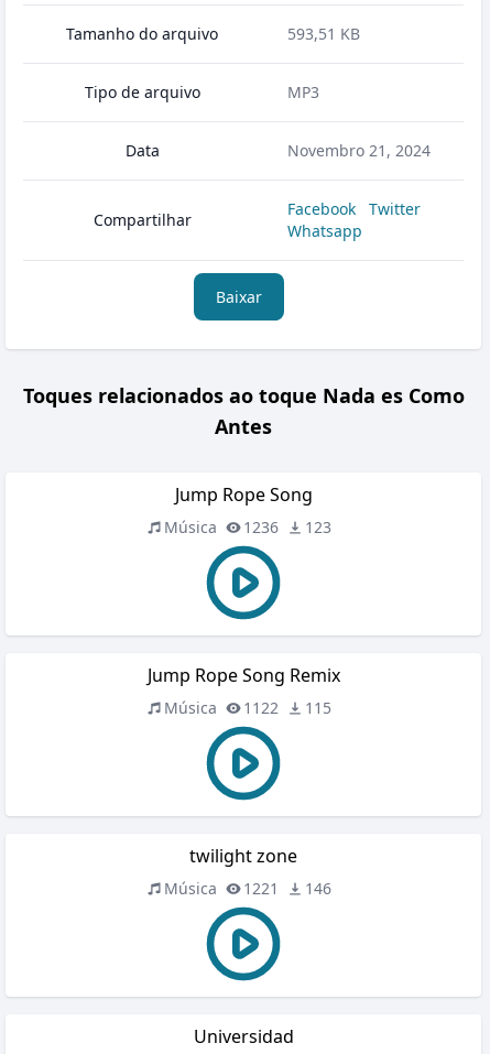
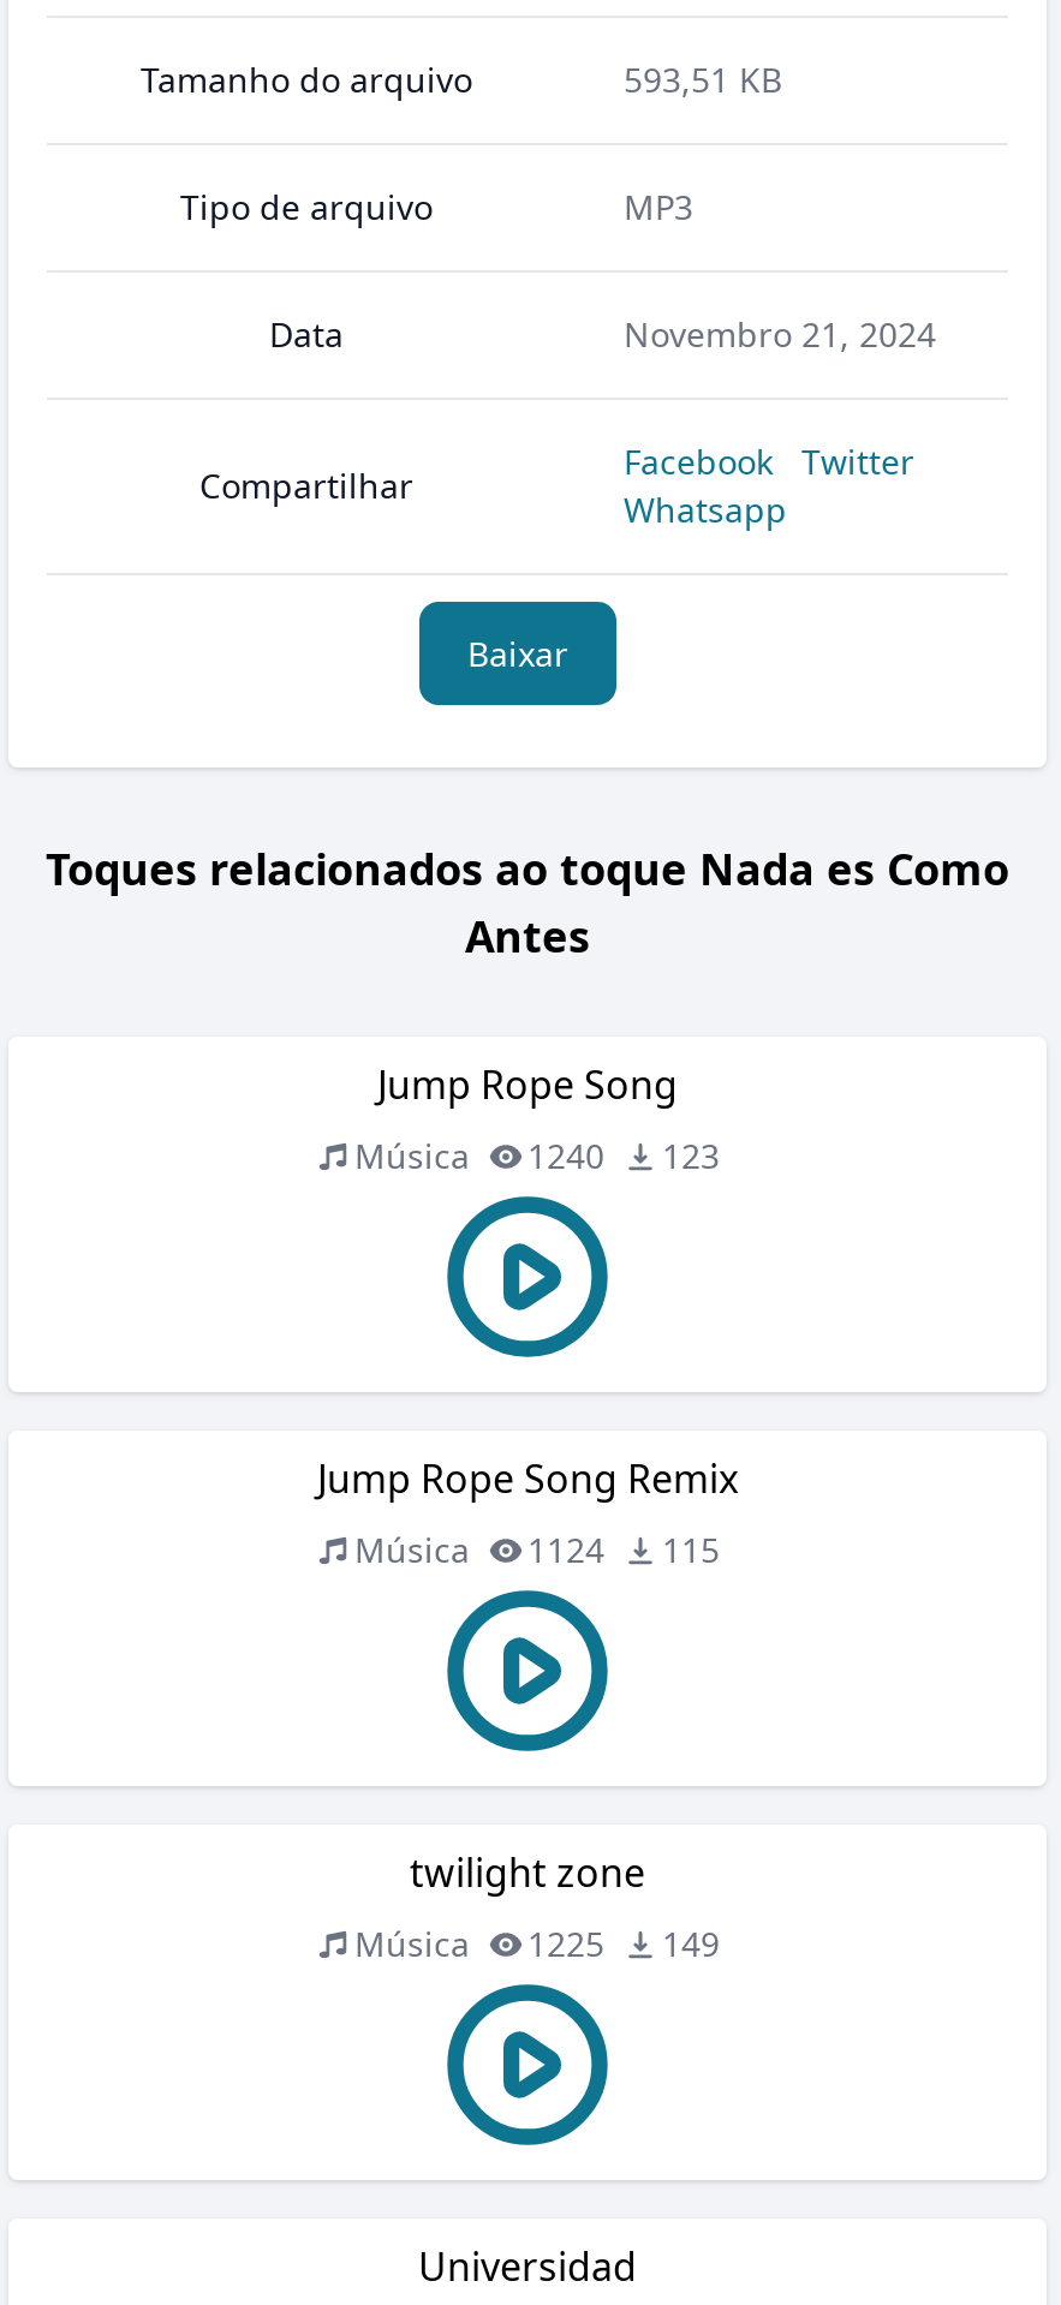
- Música 1236 123
+ Música 1240 123

- Música 1122 115
+ Música 1124 115

- 1221
+ 1225

- 146
+ 149
